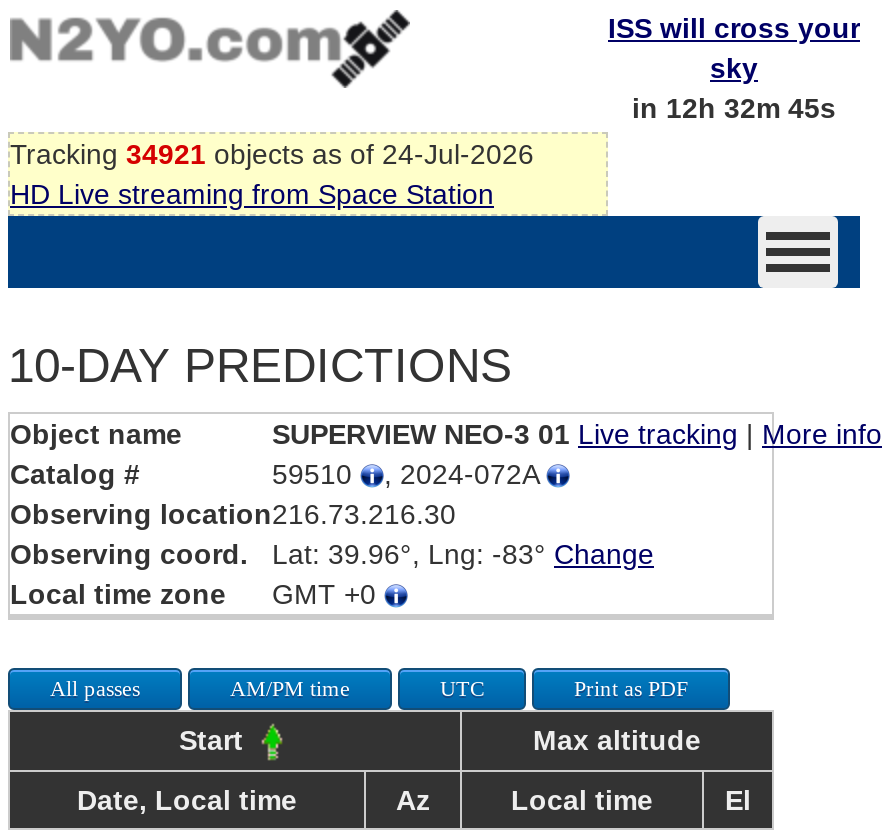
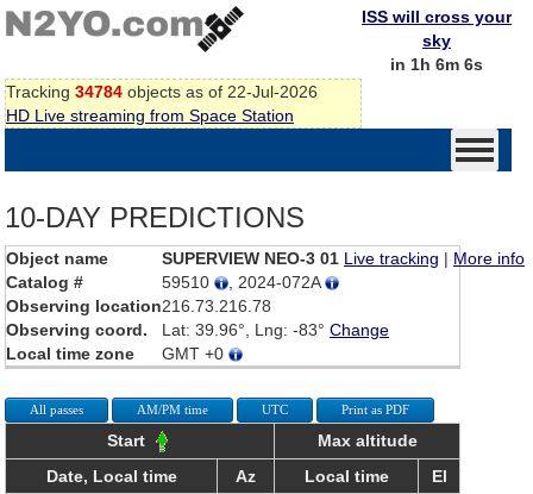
- in 12h 32m 45s
+ in 1h 6m 6s

- Tracking 34921 objects as of 24-Jul-2026
+ Tracking 34784 objects as of 22-Jul-2026

- Observing location216.73.216.30
+ Observing location216.73.216.78
